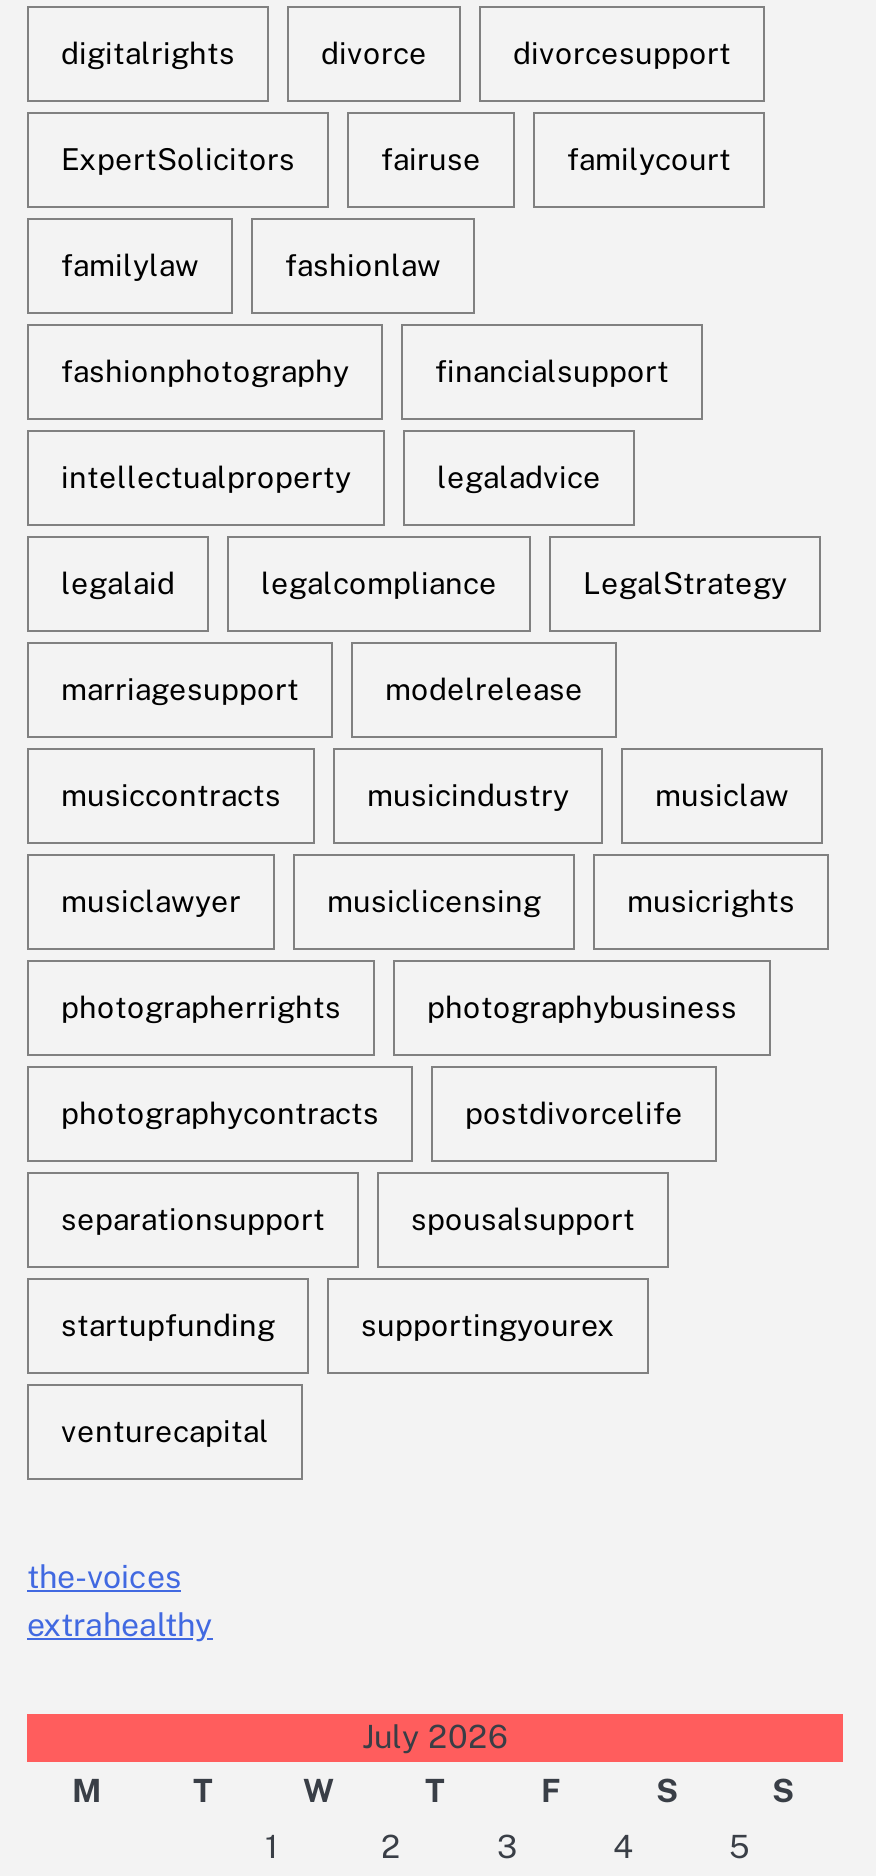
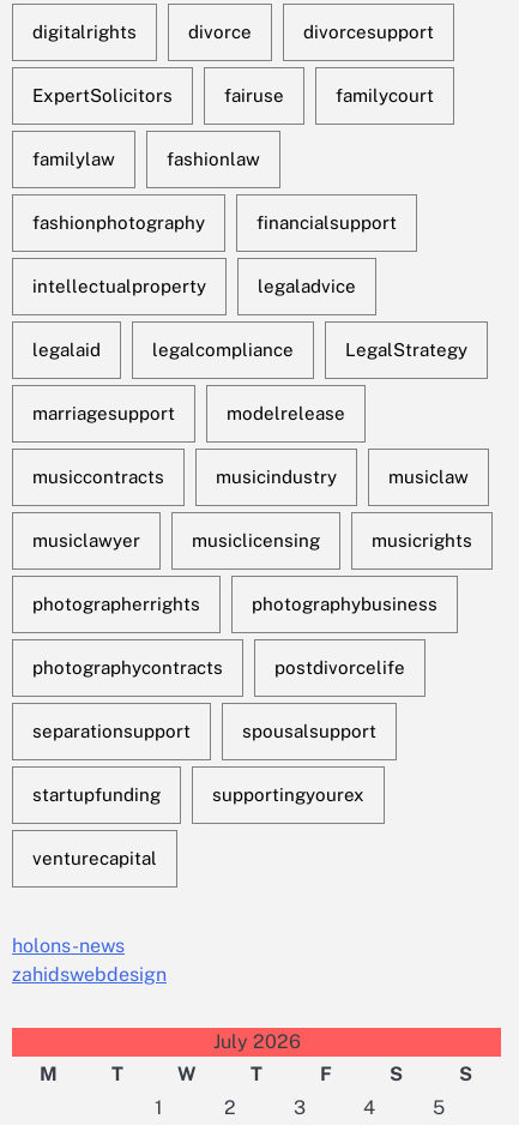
- the-voices
- extrahealthy
+ holons-news
+ zahidswebdesign
